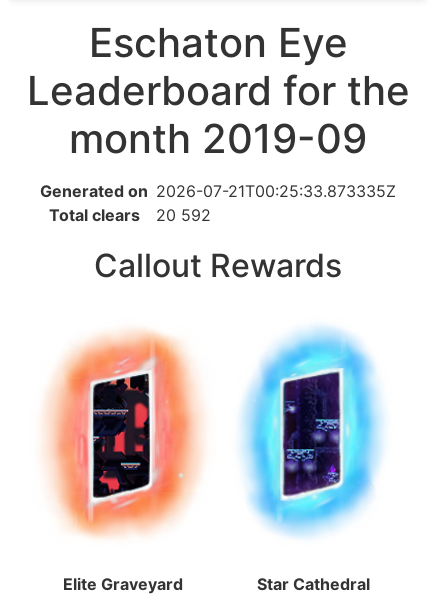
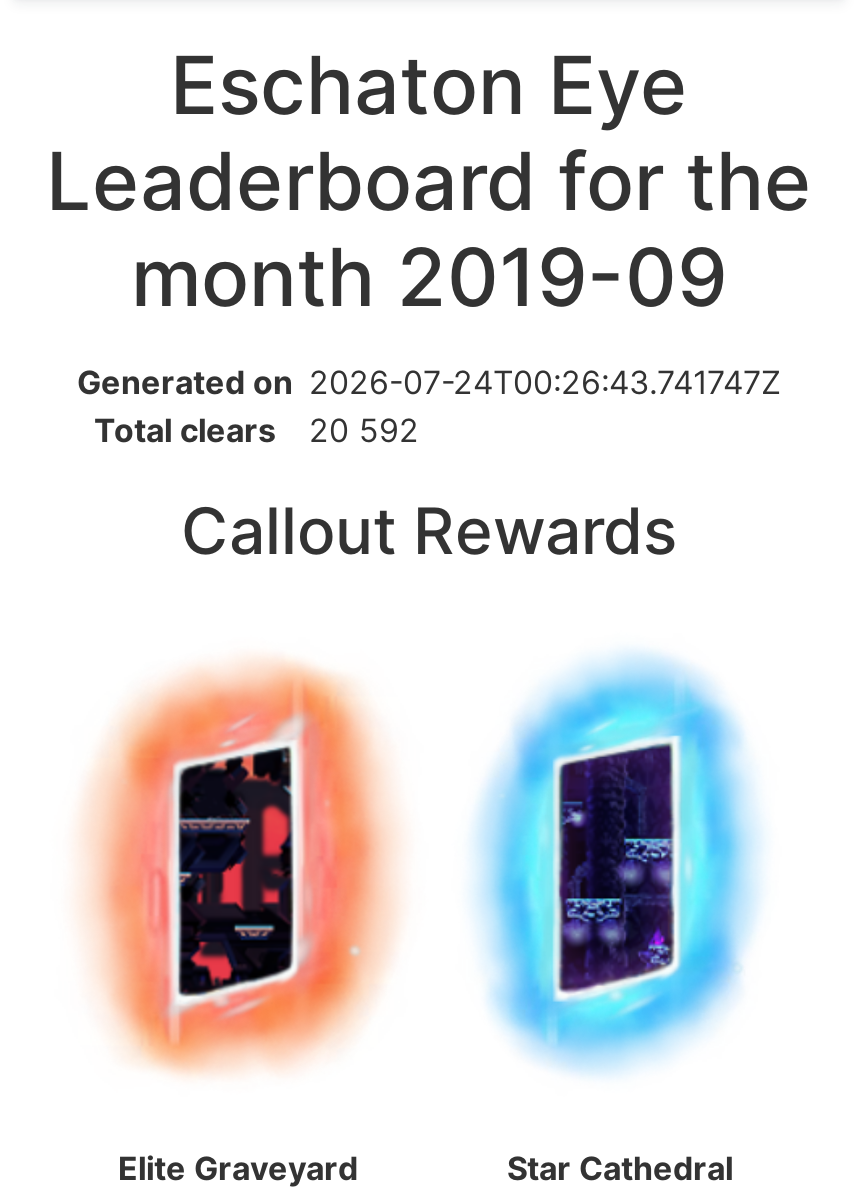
- Generated on 2026-07-21T00:25:33.873335Z
+ Generated on 2026-07-24T00:26:43.741747Z
